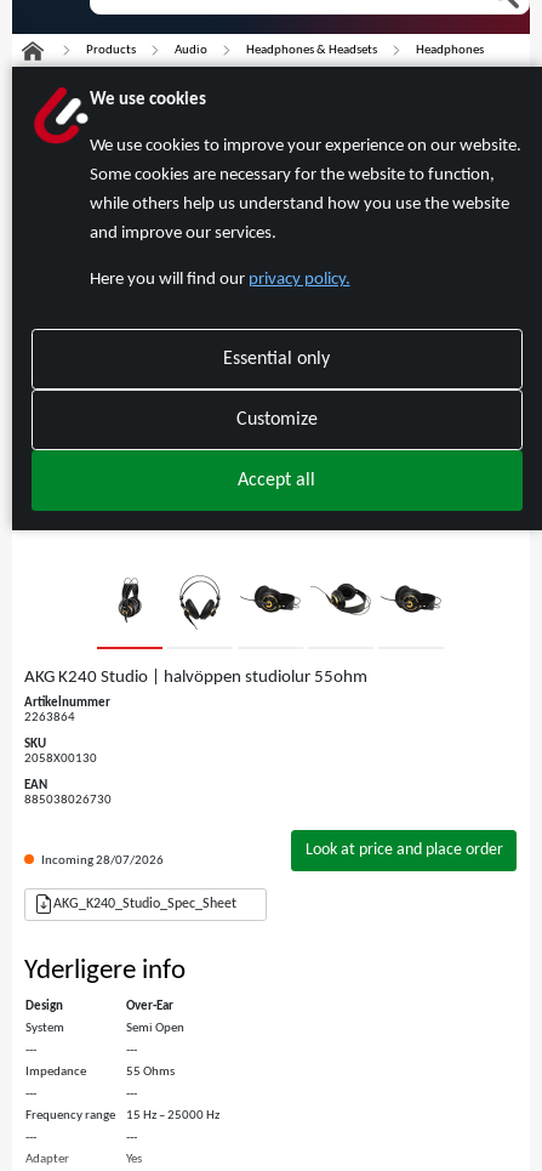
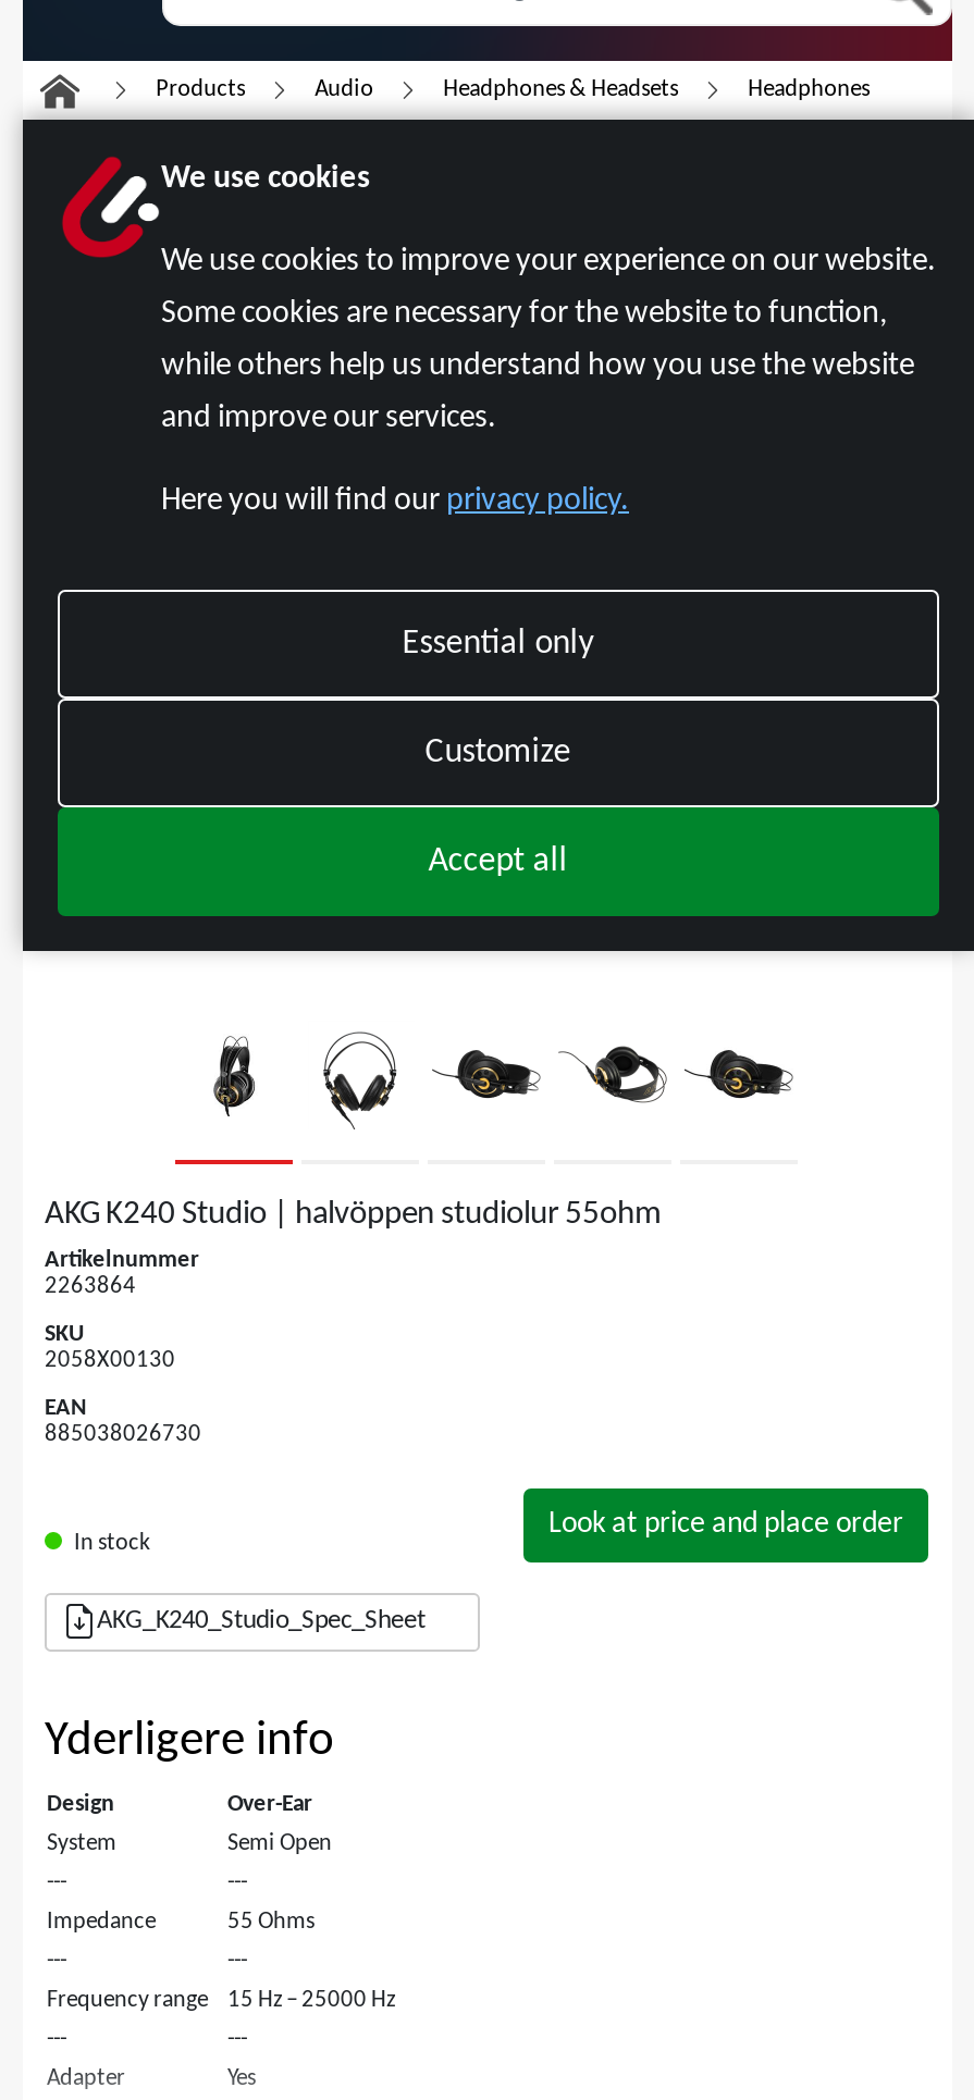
- Incoming 28/07/2026
+ In stock
